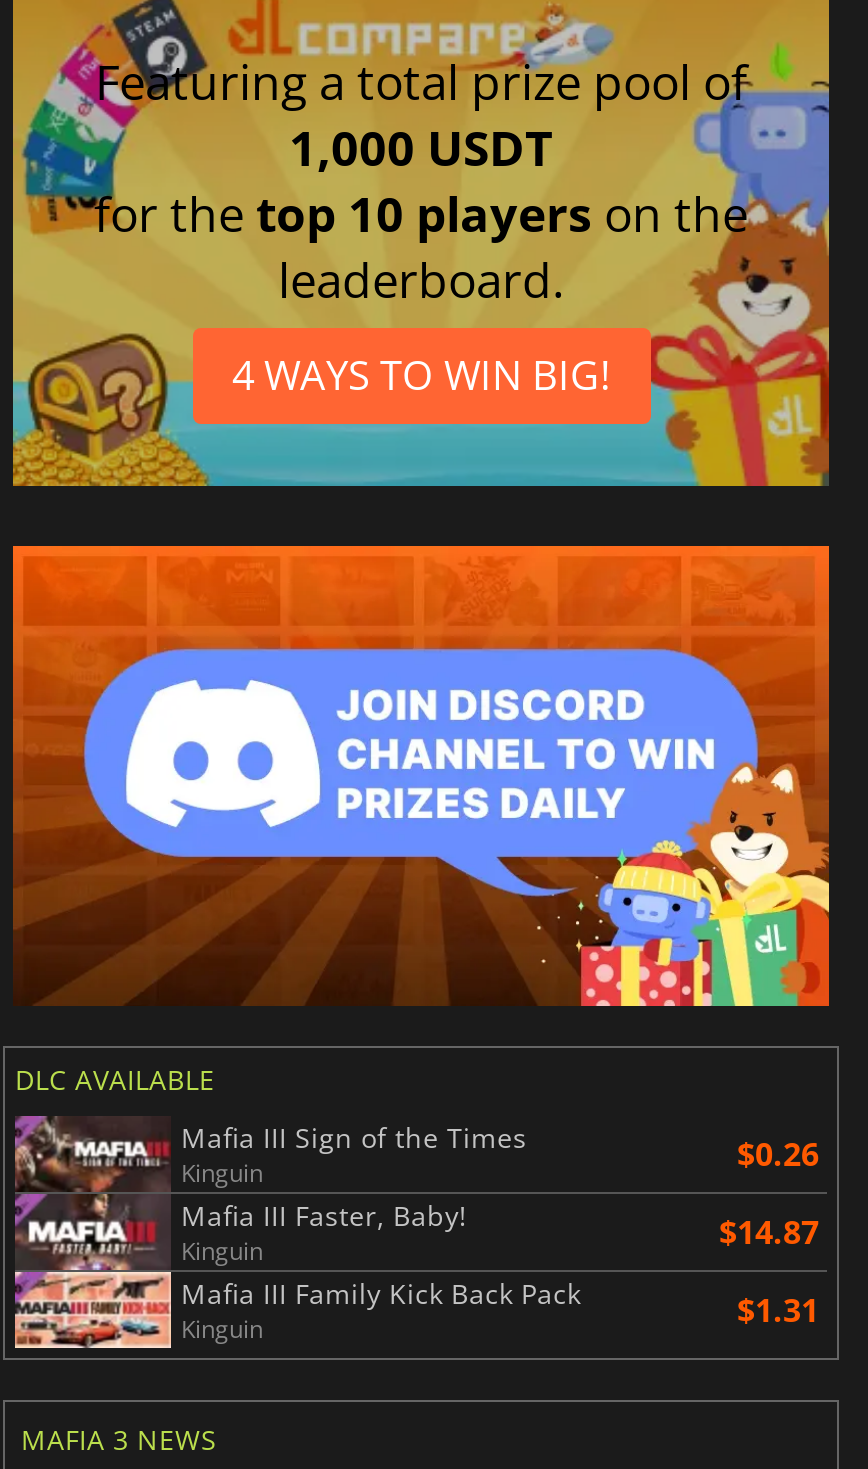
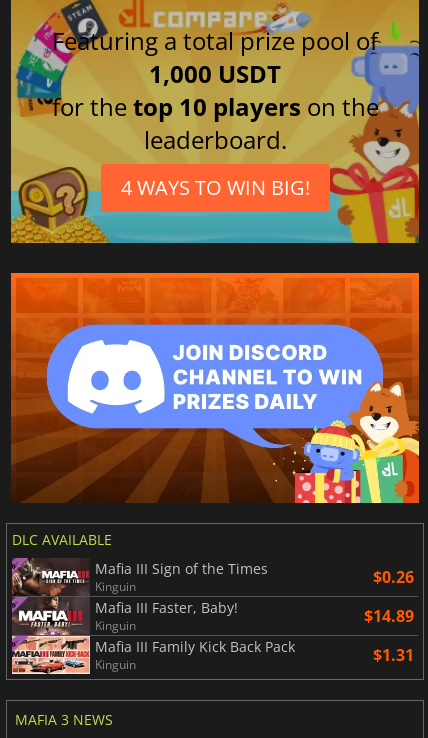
- $14.87
+ $14.89
